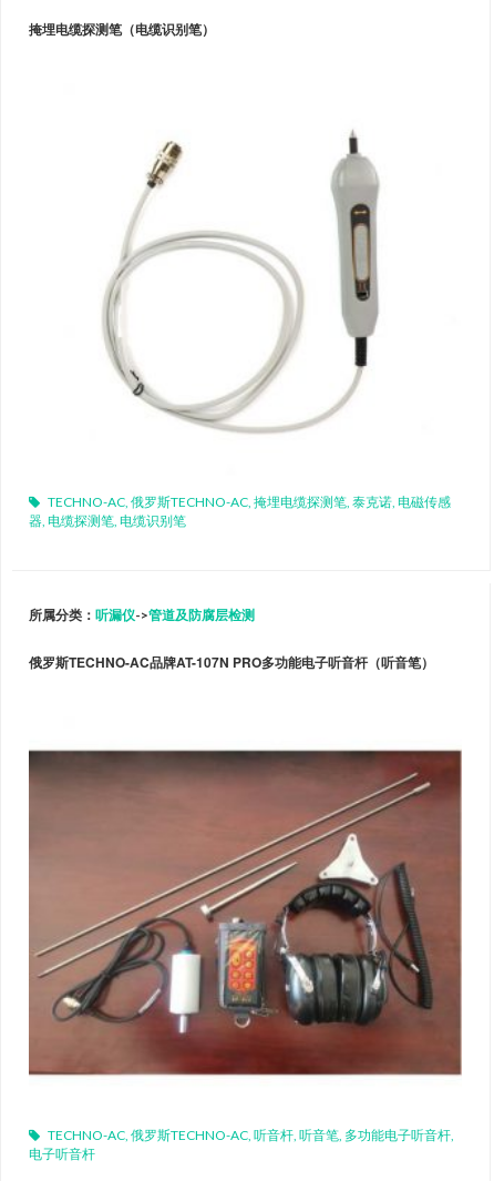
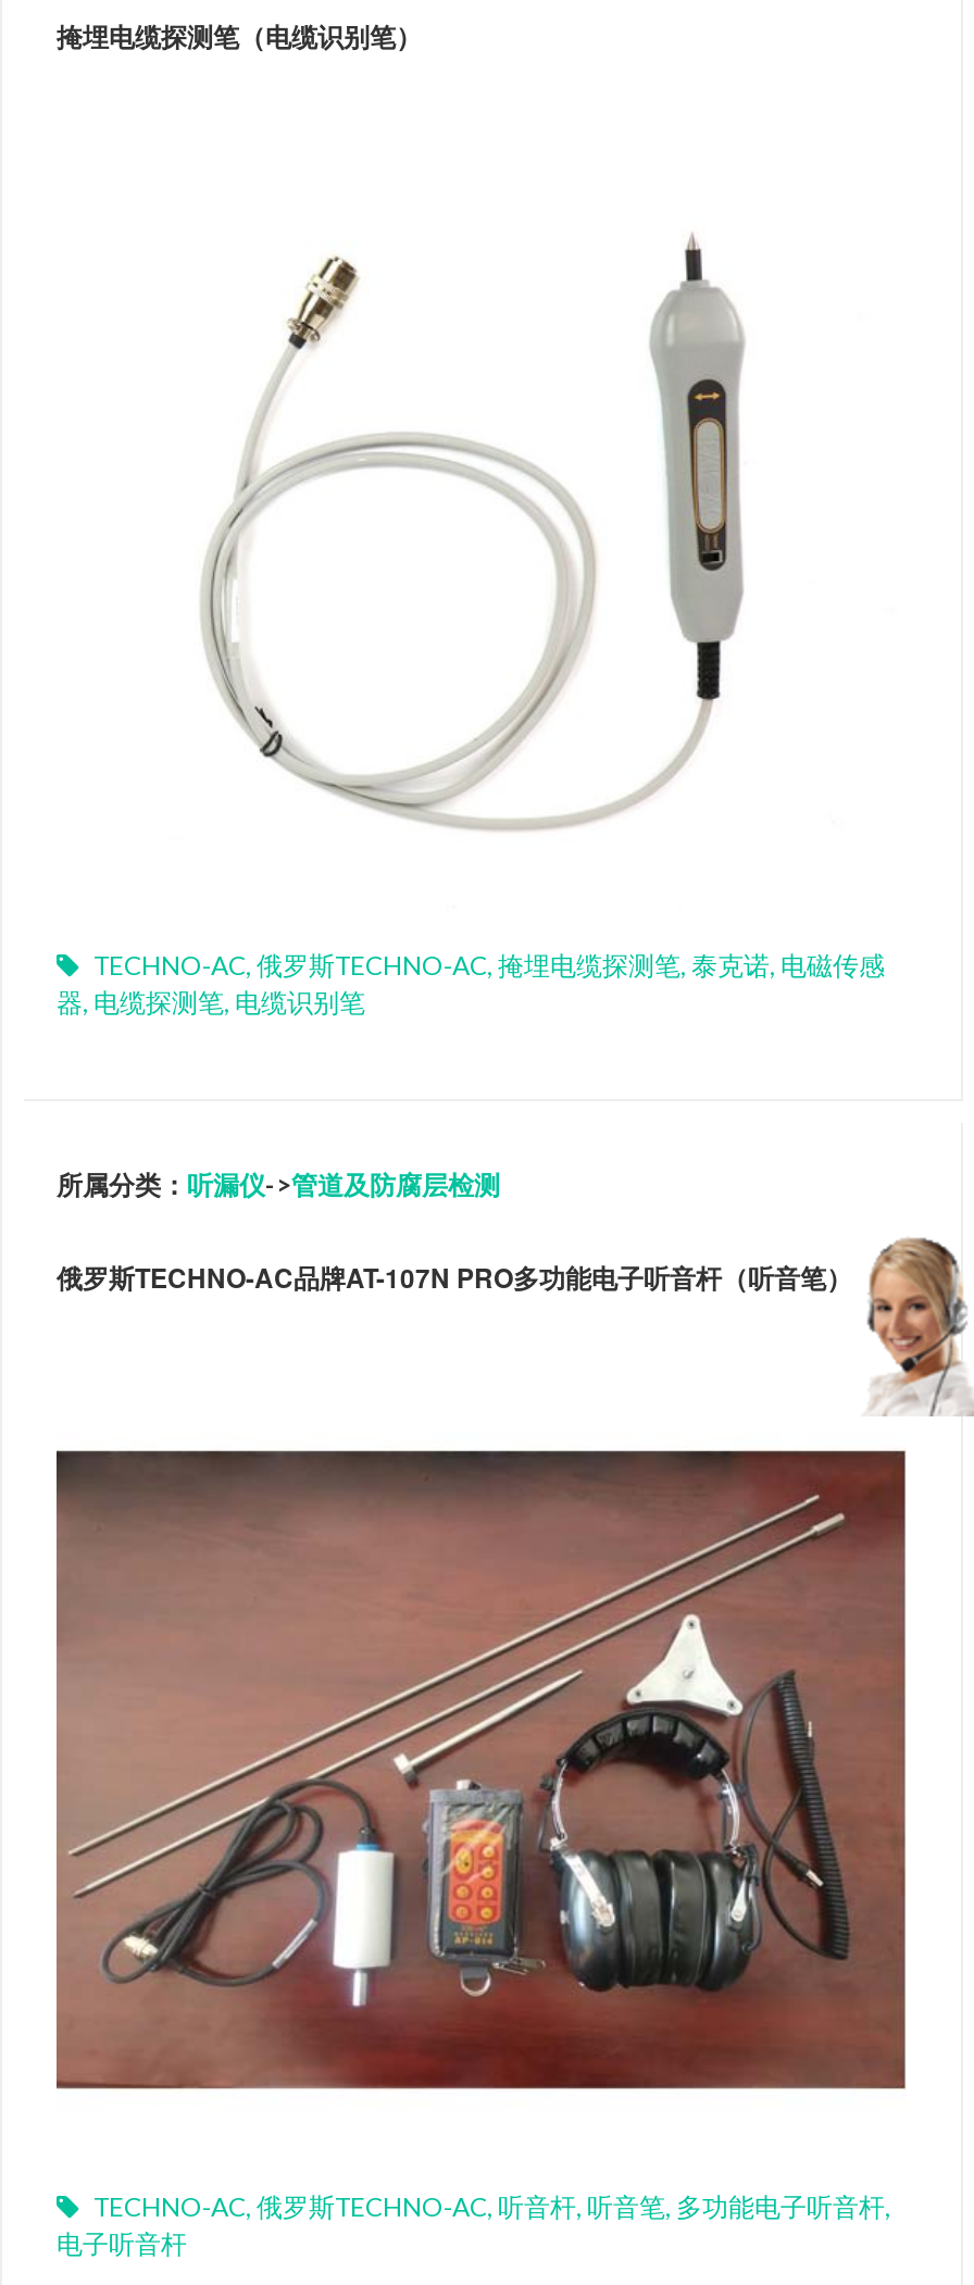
+ [image]
